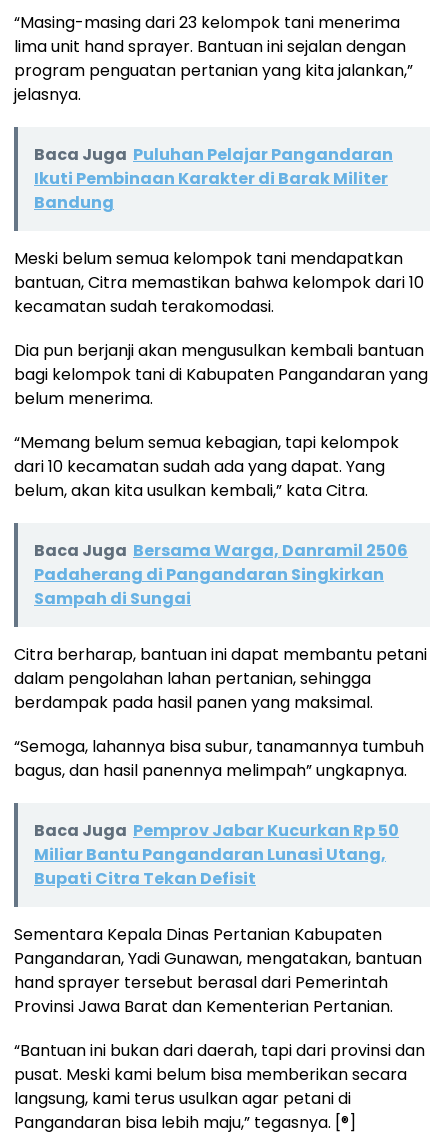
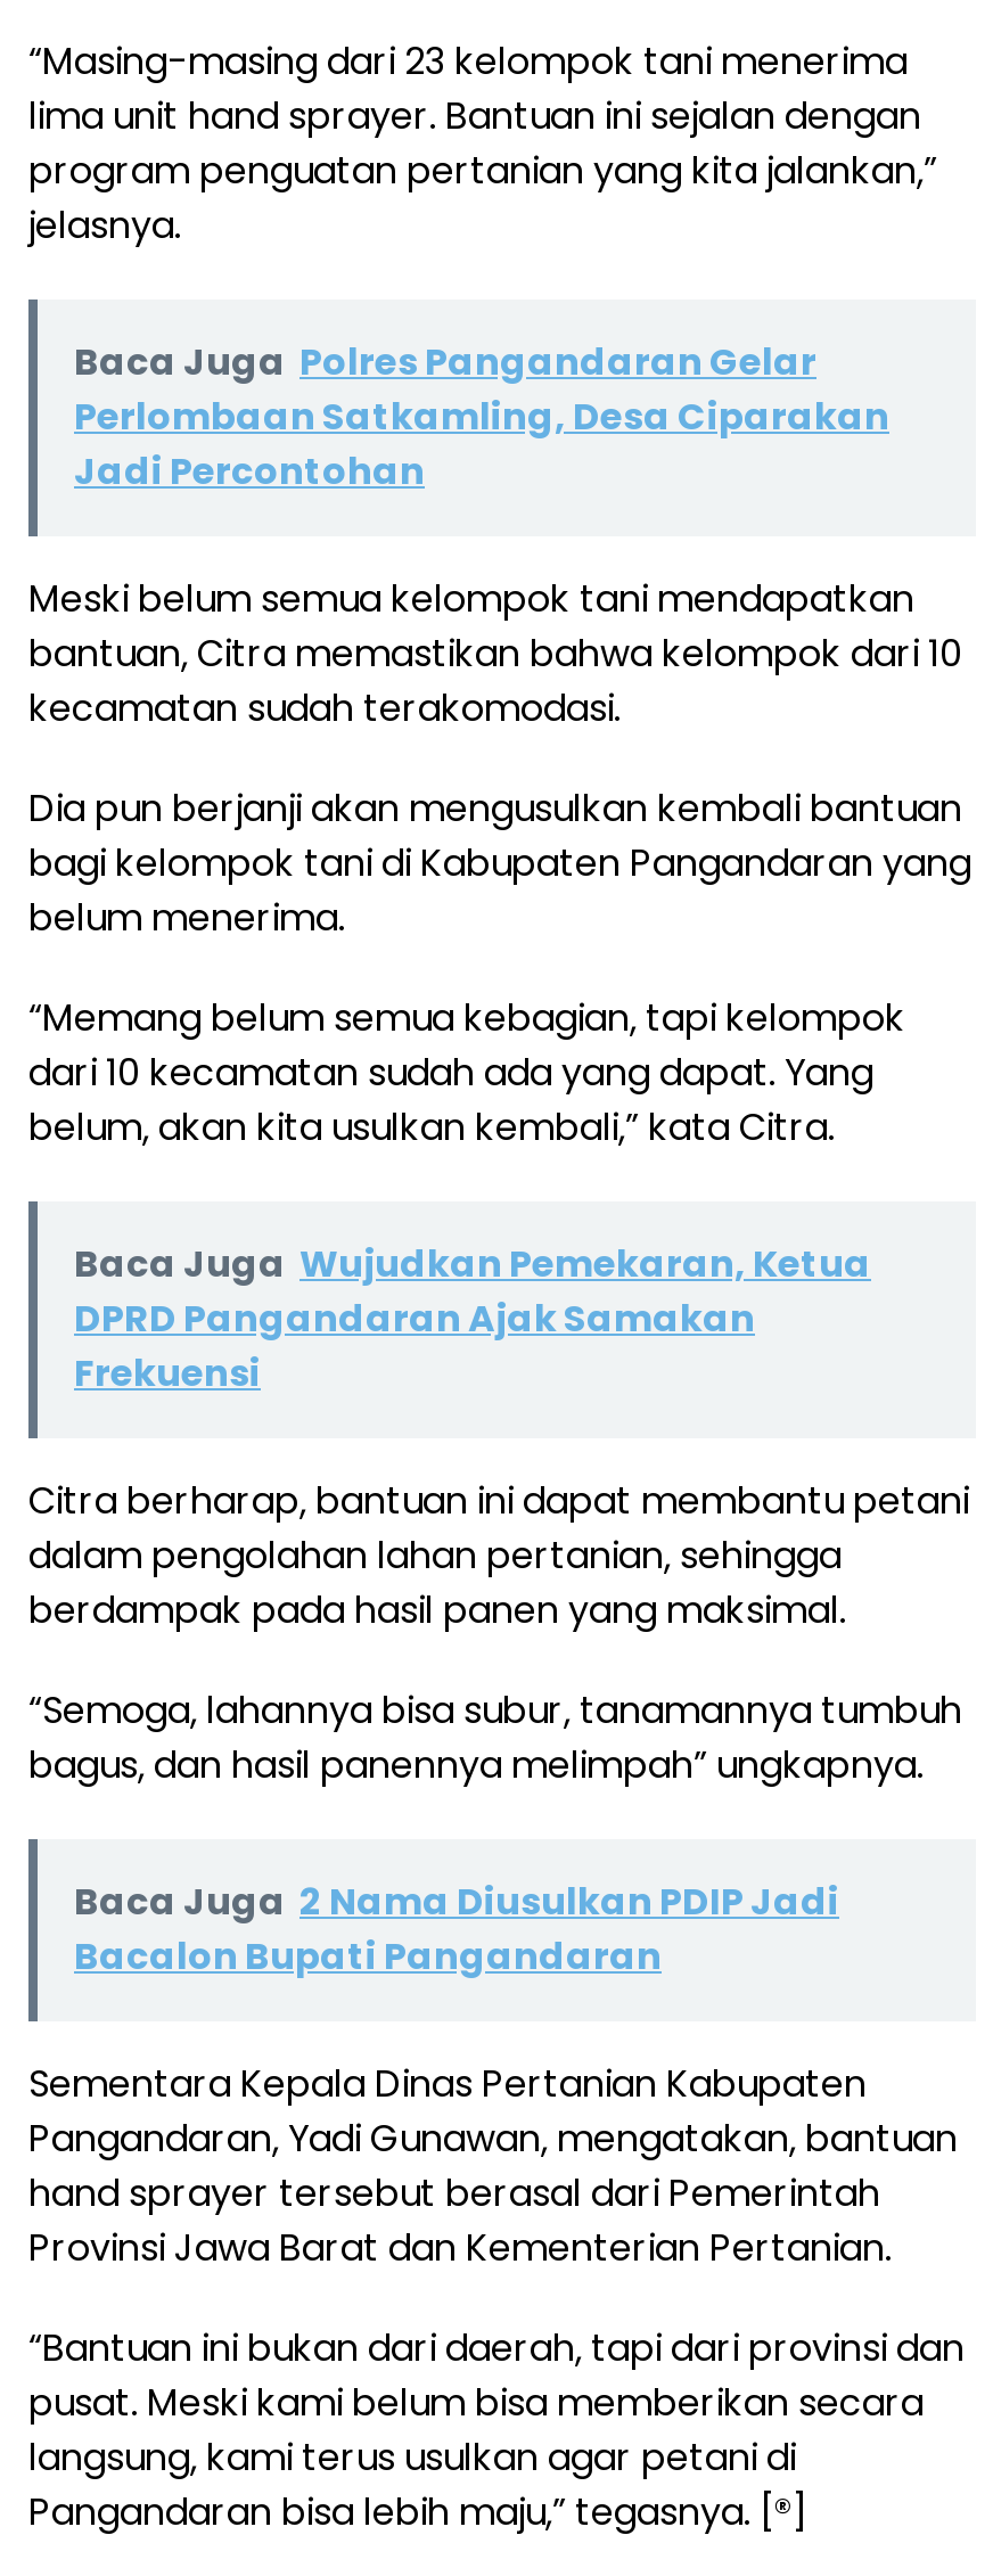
- Baca Juga Puluhan Pelajar Pangandaran
- Ikuti Pembinaan Karakter di Barak Militer
- Bandung
+ Baca Juga Polres Pangandaran Gelar
+ Perlombaan Satkamling, Desa Ciparakan
+ Jadi Percontohan

- Baca Juga Bersama Warga, Danramil 2506
- Padaherang di Pangandaran Singkirkan
- Sampah di Sungai
+ Baca Juga Wujudkan Pemekaran, Ketua
+ DPRD Pangandaran Ajak Samakan
+ Frekuensi

- Baca Juga Pemprov Jabar Kucurkan Rp 50
- Miliar Bantu Pangandaran Lunasi Utang,
- Bupati Citra Tekan Defisit
+ Baca Juga 2 Nama Diusulkan PDIP Jadi
+ Bacalon Bupati Pangandaran
